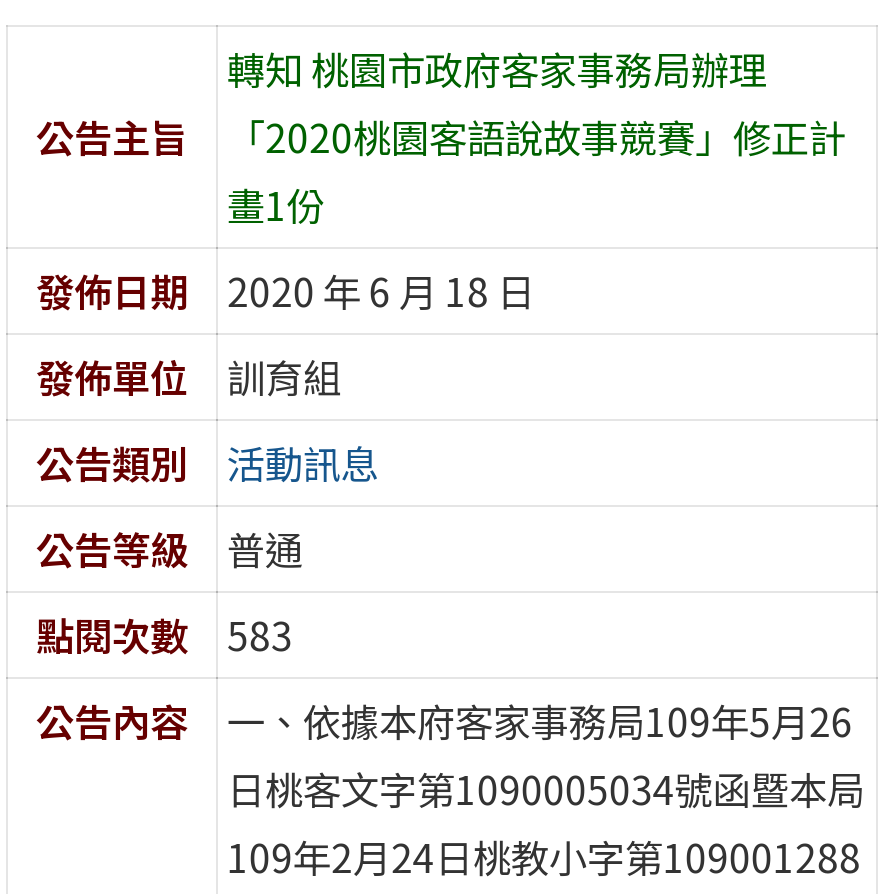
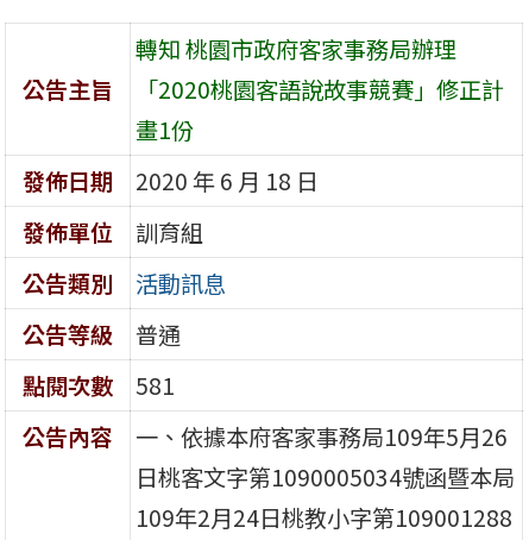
- 點閱次數 583
+ 點閱次數 581
